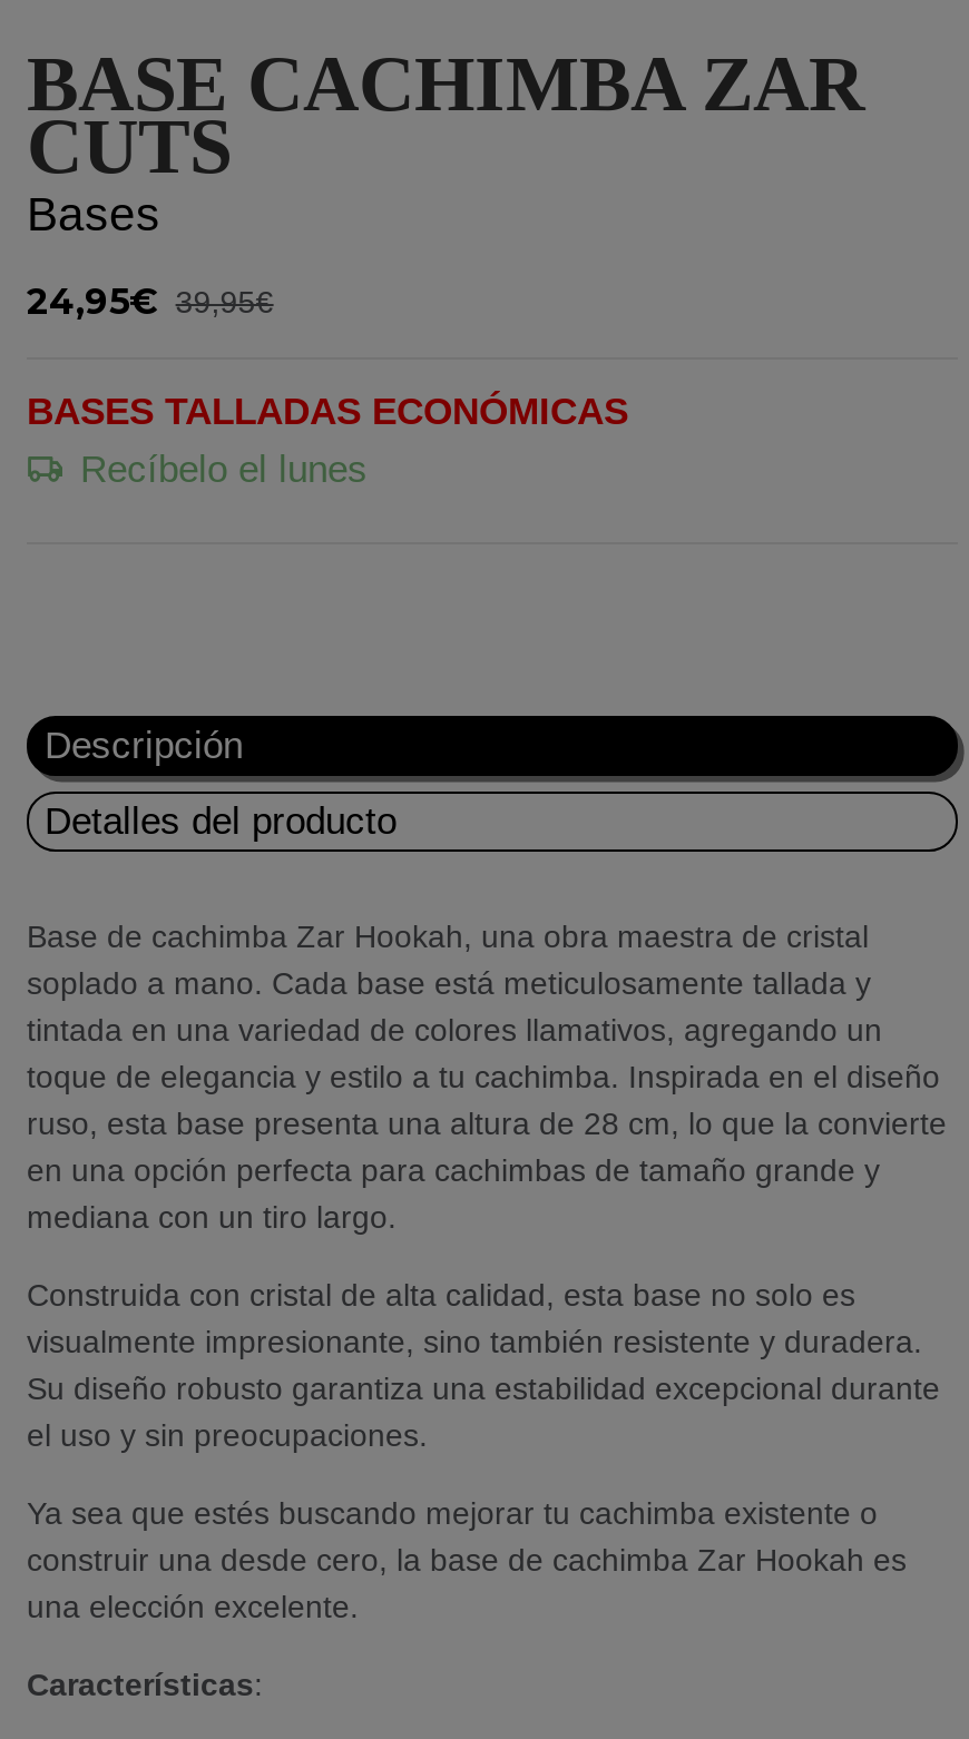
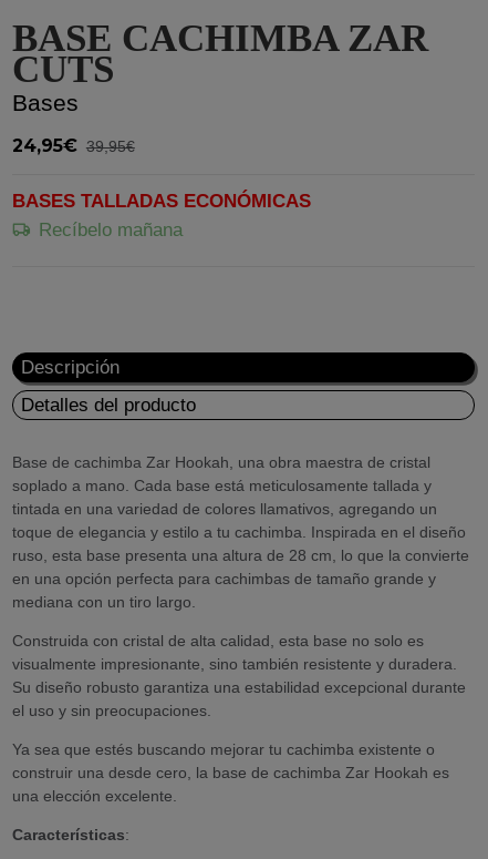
- Recíbelo el lunes
+ Recíbelo mañana
